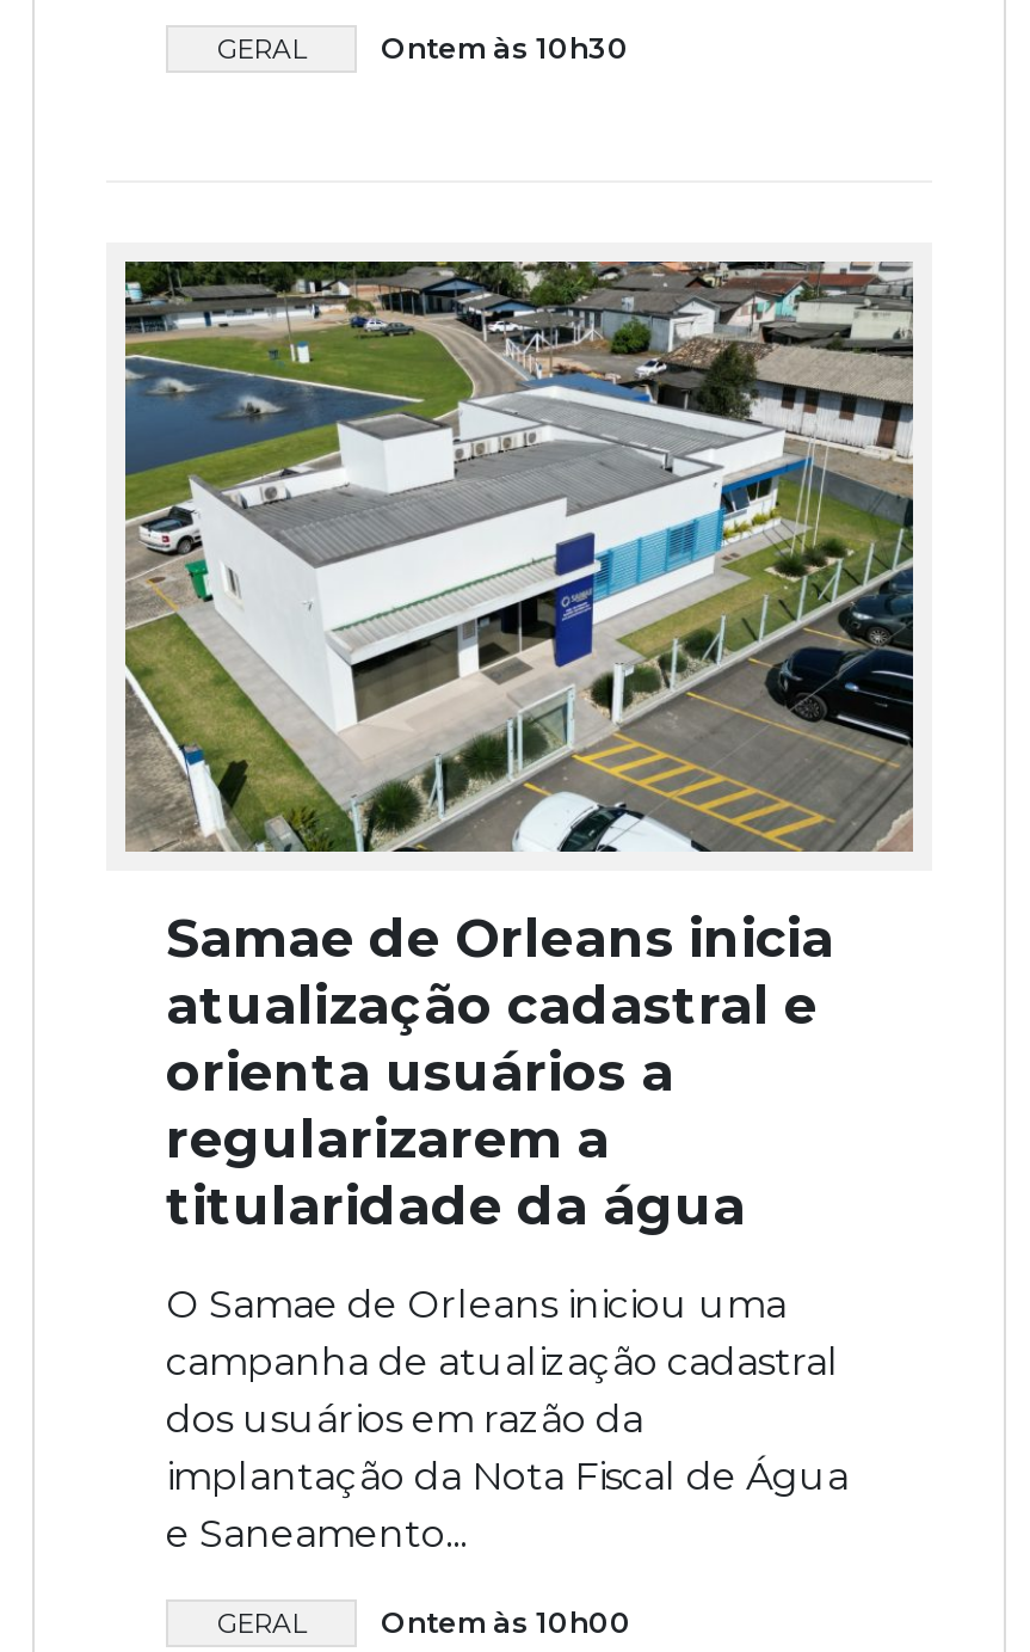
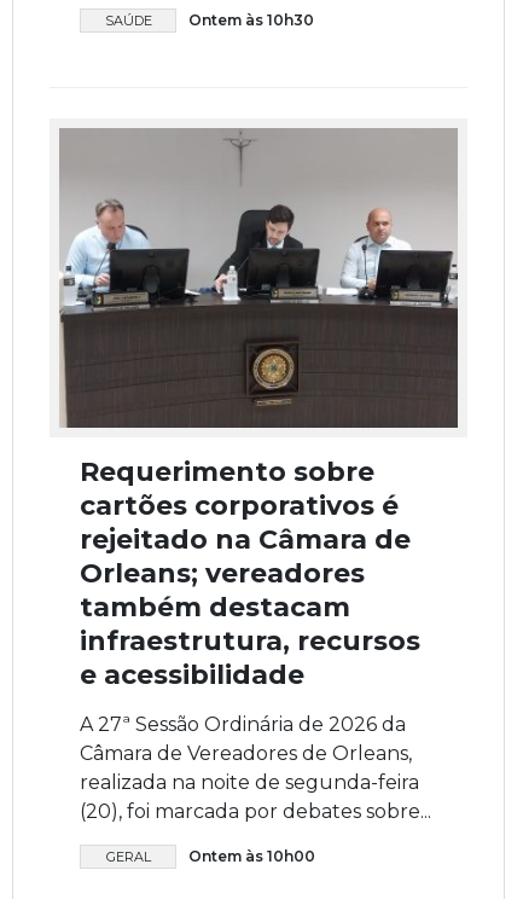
- GERAL
+ SAÚDE

- [image]
- Samae de Orleans inicia
- atualização cadastral e
- orienta usuários a
- regularizarem a
- titularidade da água
+ [image]
+ Requerimento sobre
+ cartões corporativos é
+ rejeitado na Câmara de
+ Orleans; vereadores
+ também destacam
+ infraestrutura, recursos
+ e acessibilidade

- O Samae de Orleans iniciou uma
- campanha de atualização cadastral
- dos usuários em razão da
- implantação da Nota Fiscal de Água
- e Saneamento...
+ A 27ª Sessão Ordinária de 2026 da
+ Câmara de Vereadores de Orleans,
+ realizada na noite de segunda-feira
+ (20), foi marcada por debates sobre...
